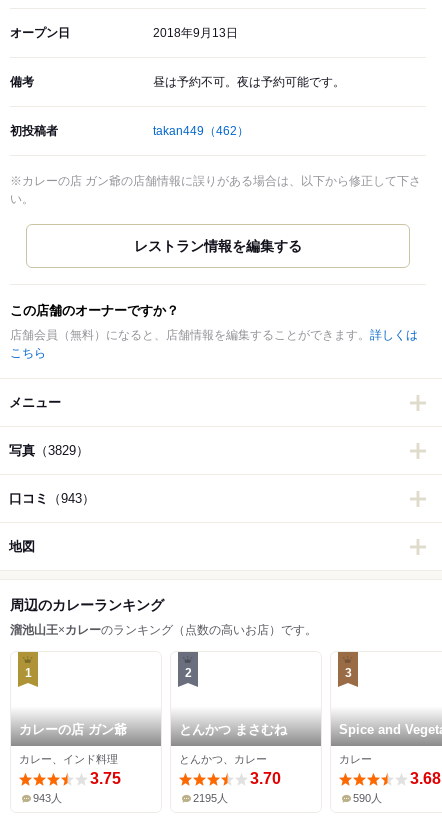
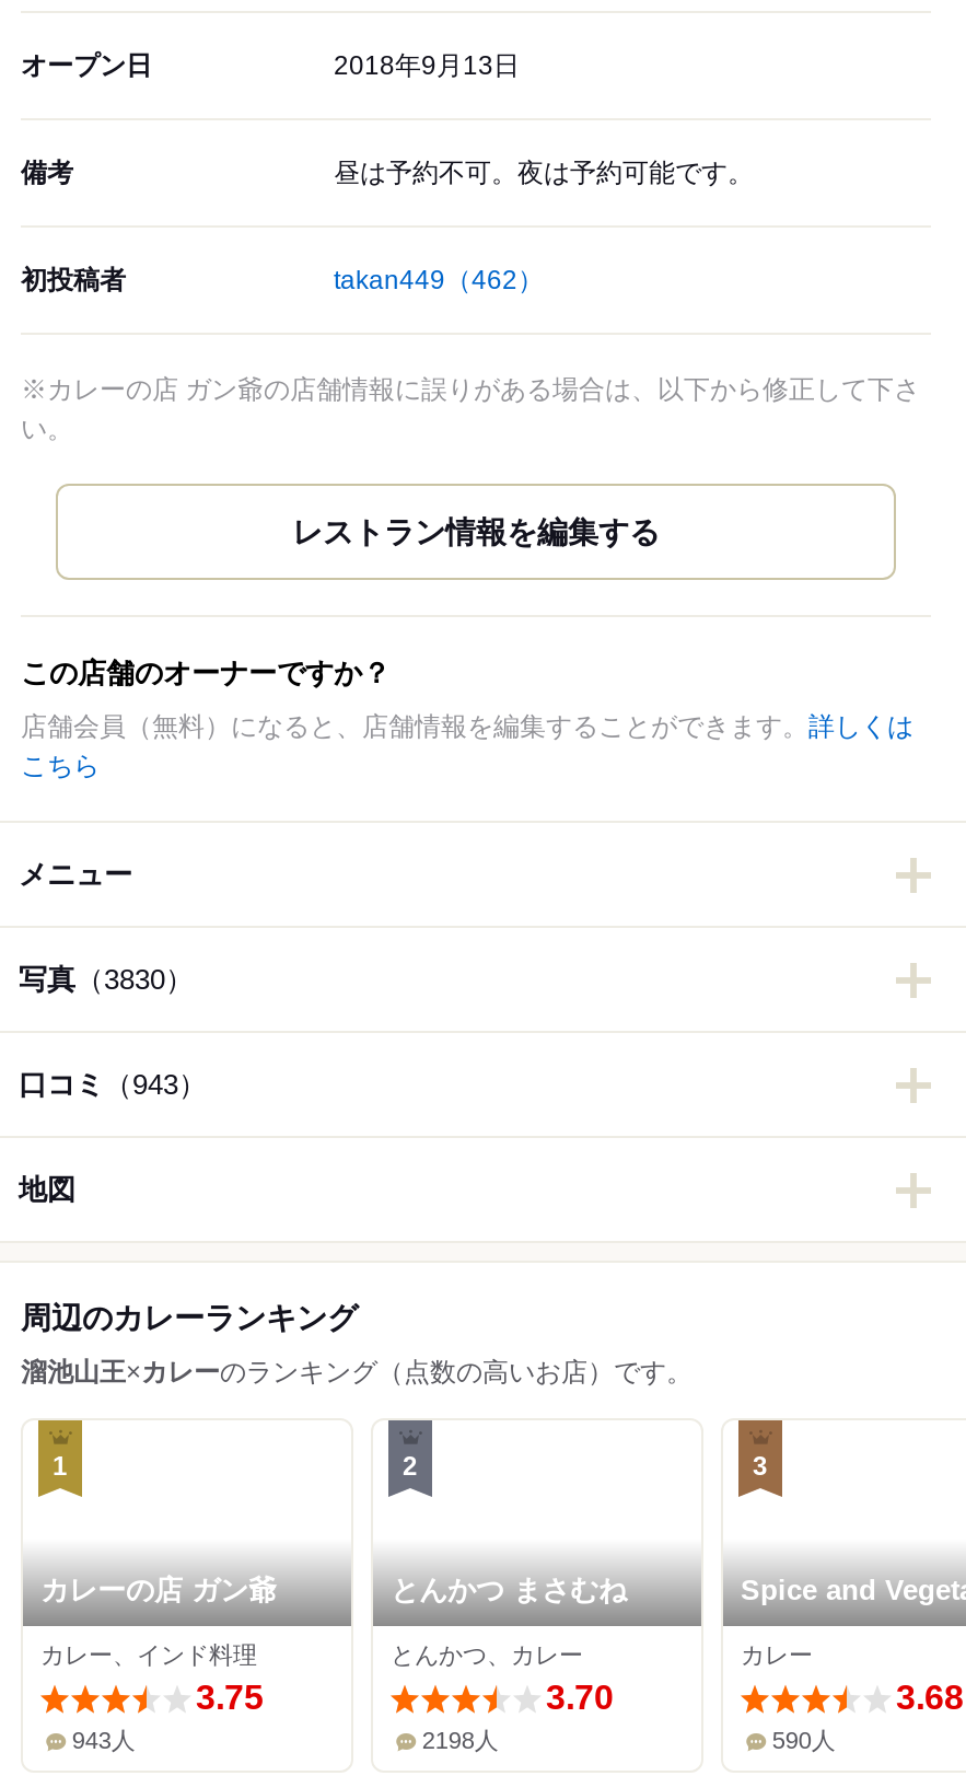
- 写真（3829）
+ 写真（3830）

- 2195人
+ 2198人
